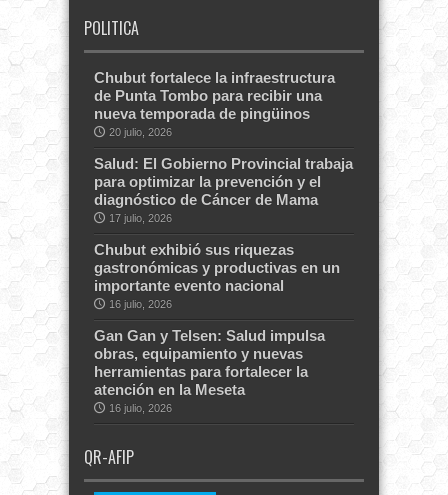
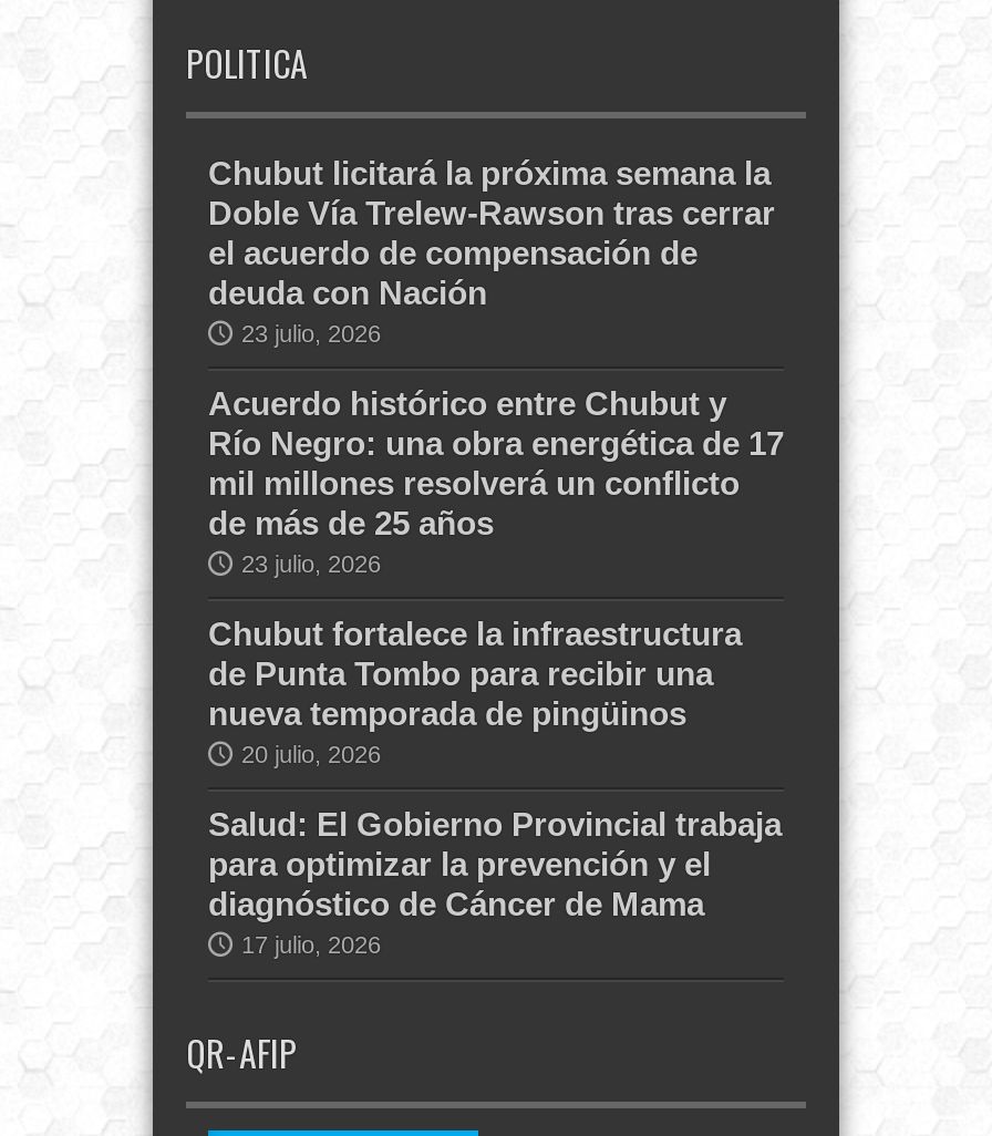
+ Chubut licitará la próxima semana la
+ Doble Vía Trelew-Rawson tras cerrar
+ el acuerdo de compensación de
+ deuda con Nación
+ 23 julio, 2026
+ Acuerdo histórico entre Chubut y
+ Río Negro: una obra energética de 17
+ mil millones resolverá un conflicto
+ de más de 25 años
+ 23 julio, 2026

moved down: Chubut fortalece la infraestructura | de Punta Tombo para recibir una | nueva temporada de pingüinos | 20 julio, 2026 | Salud: El Gobierno Provincial trabaja | para optimizar la prevención y el | diagnóstico de Cáncer de Mama | 17 julio, 2026

- Chubut exhibió sus riquezas
- gastronómicas y productivas en un
- importante evento nacional
- 16 julio, 2026
- Gan Gan y Telsen: Salud impulsa
- obras, equipamiento y nuevas
- herramientas para fortalecer la
- atención en la Meseta
- 16 julio, 2026
